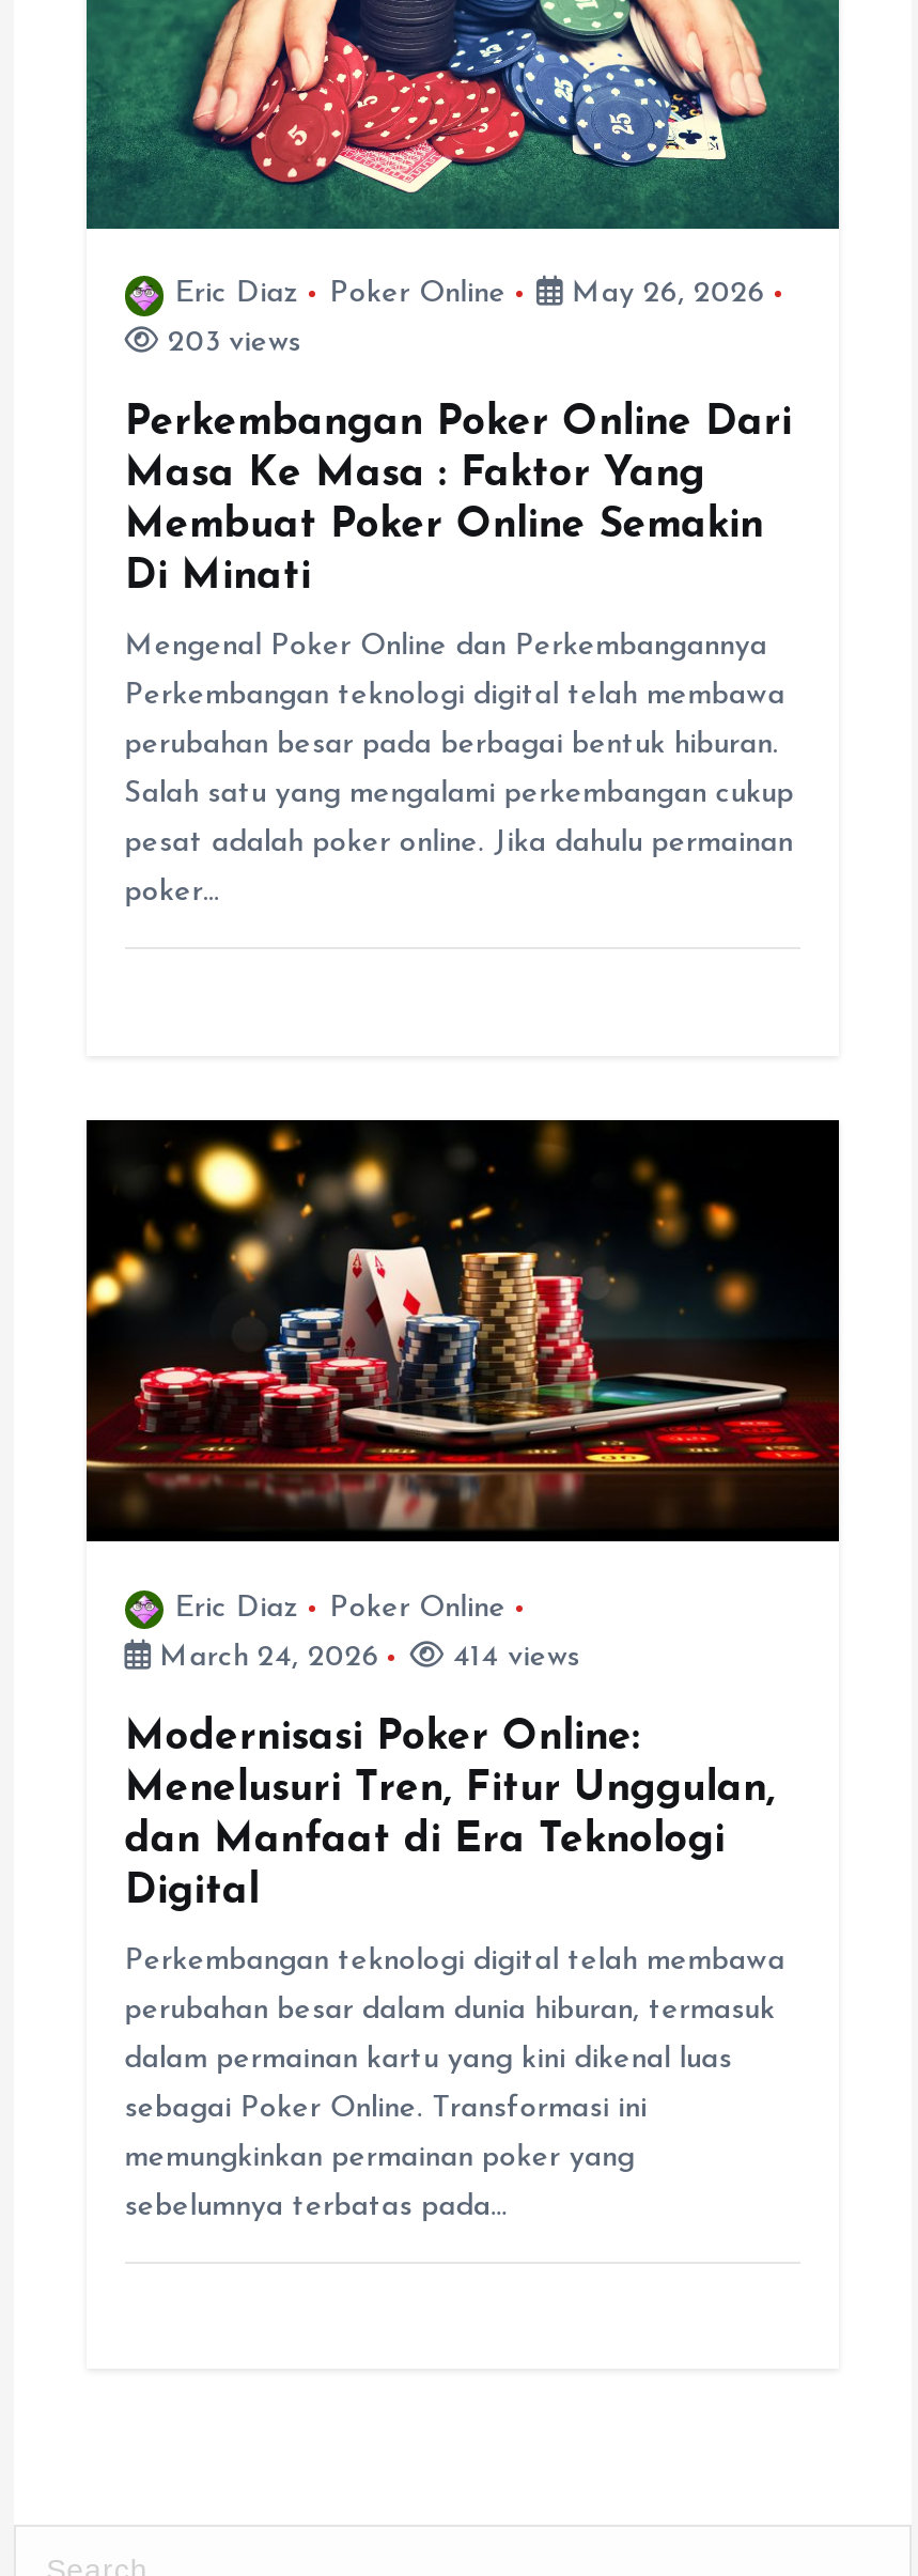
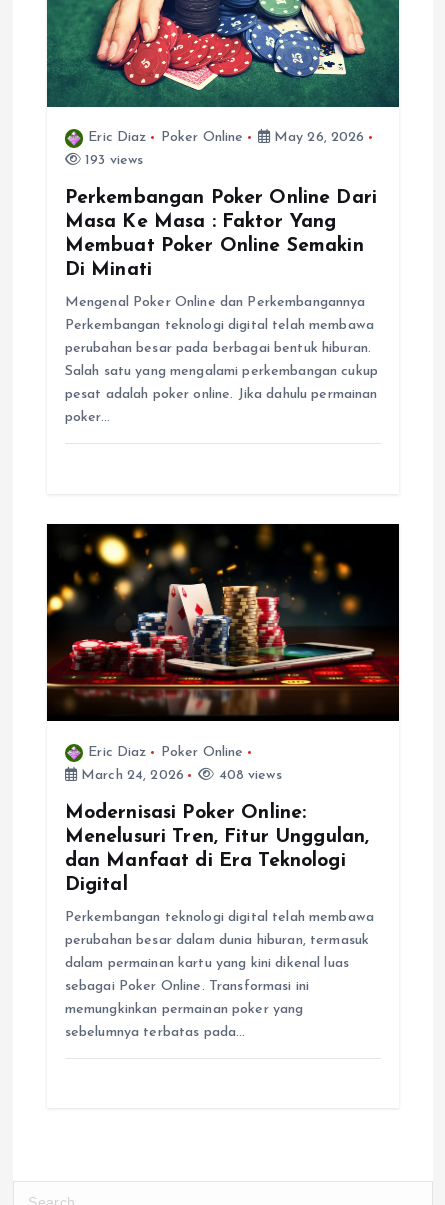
- 203 views
+ 193 views

- 414 views
+ 408 views
